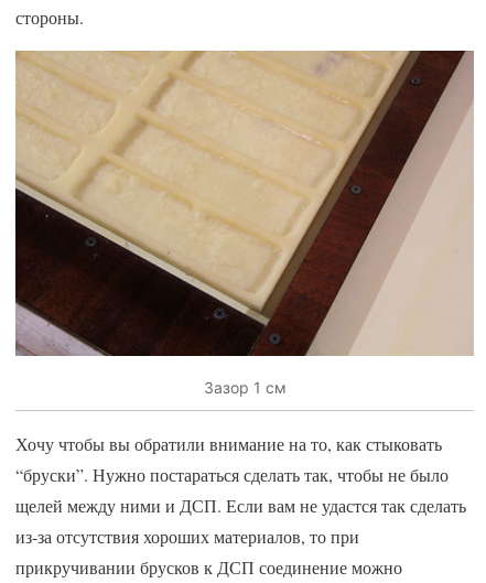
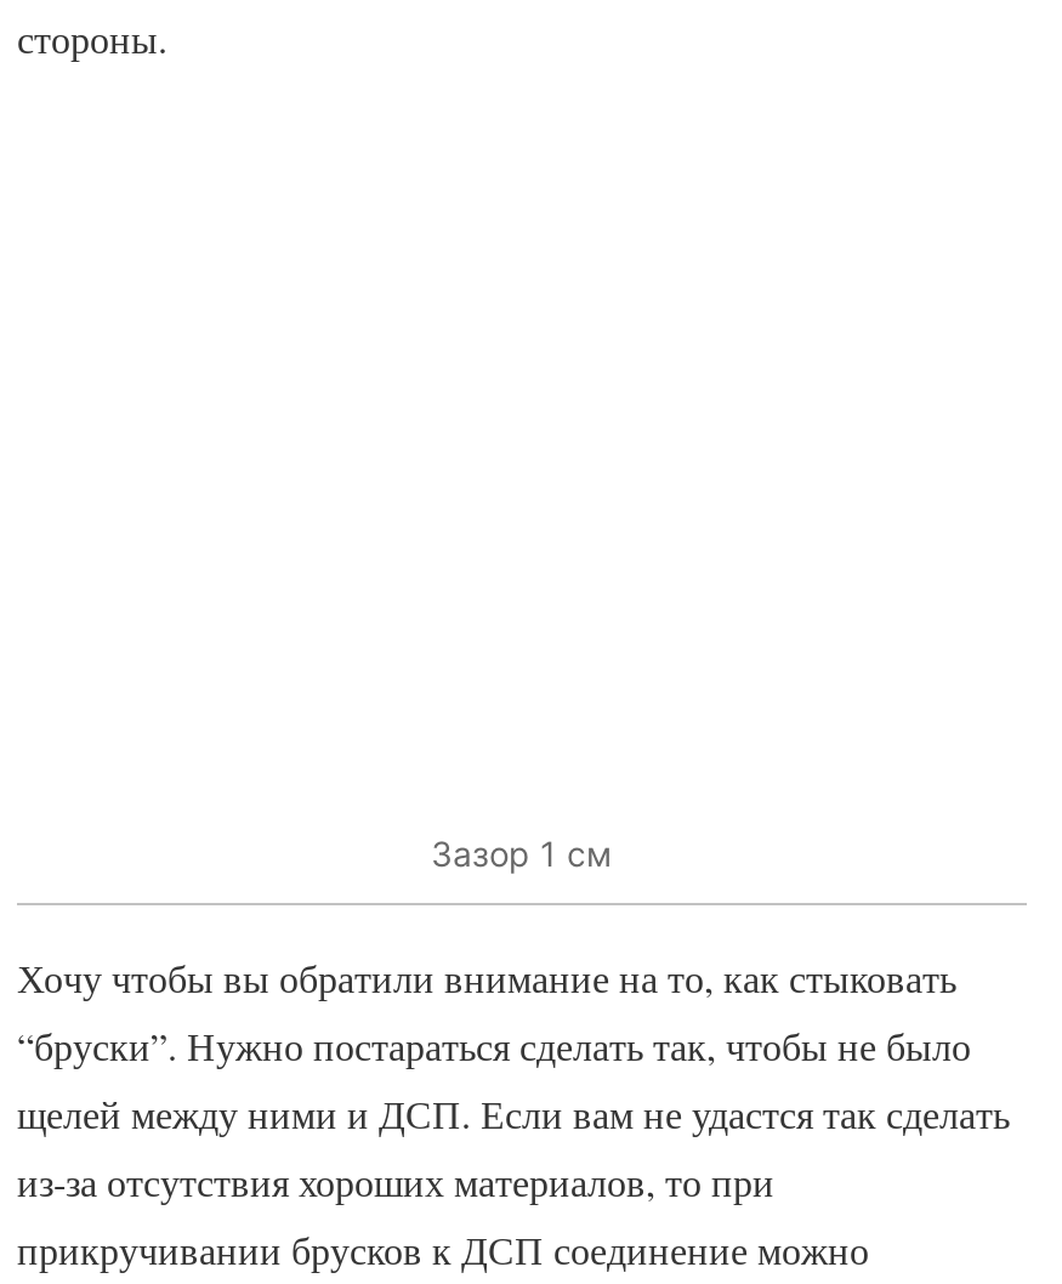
- [image]
